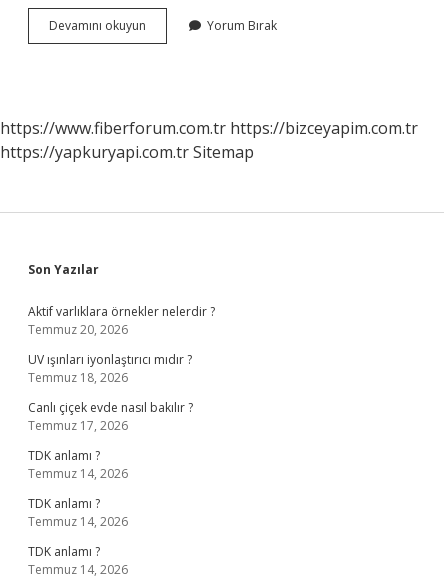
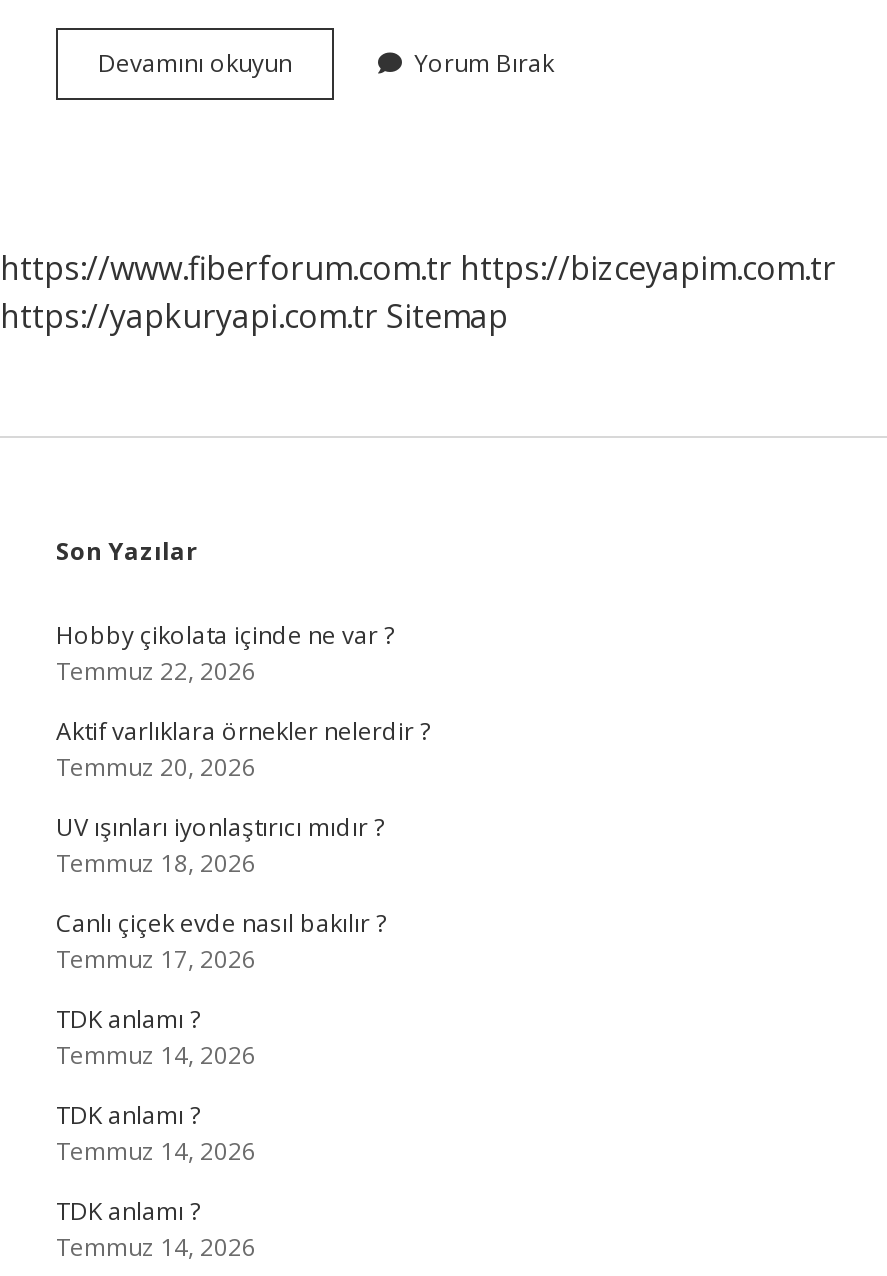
+ Hobby çikolata içinde ne var ?
+ Temmuz 22, 2026
